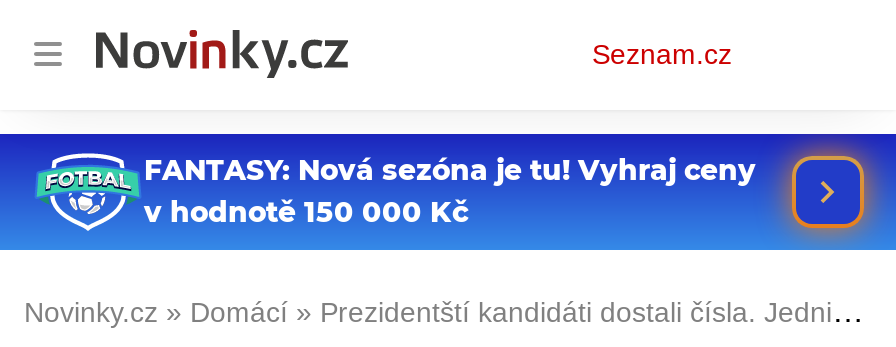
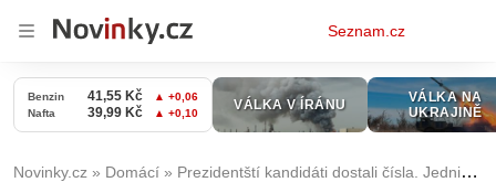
- [image]
+ [image]
